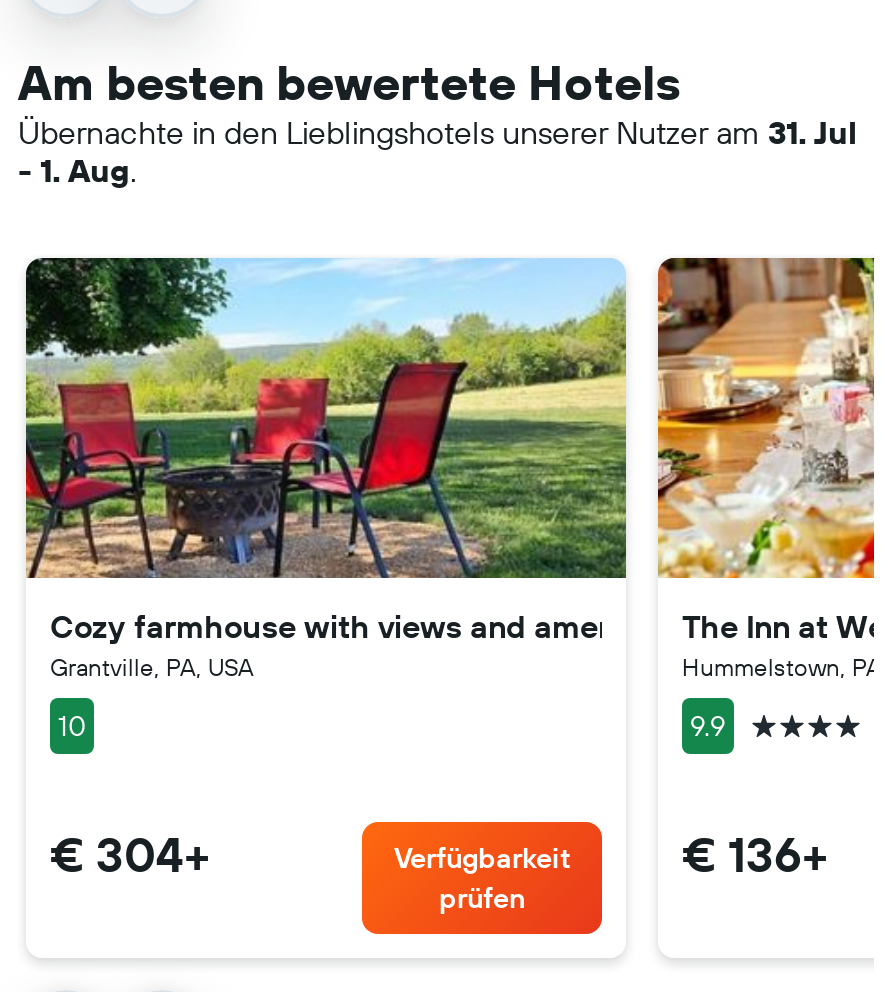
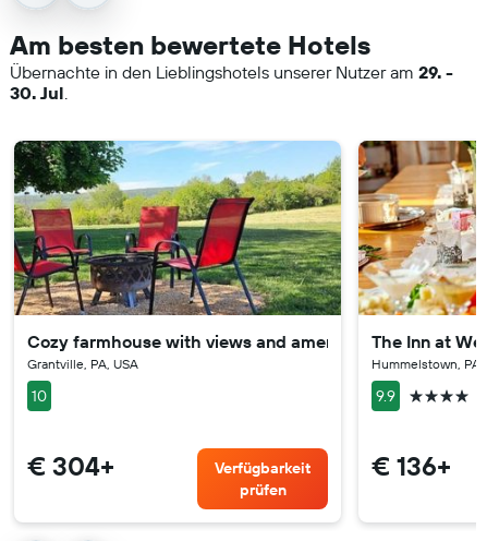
- Übernachte in den Lieblingshotels unserer Nutzer am 31. Jul
- - 1. Aug.
+ Übernachte in den Lieblingshotels unserer Nutzer am 29. -
+ 30. Jul.
